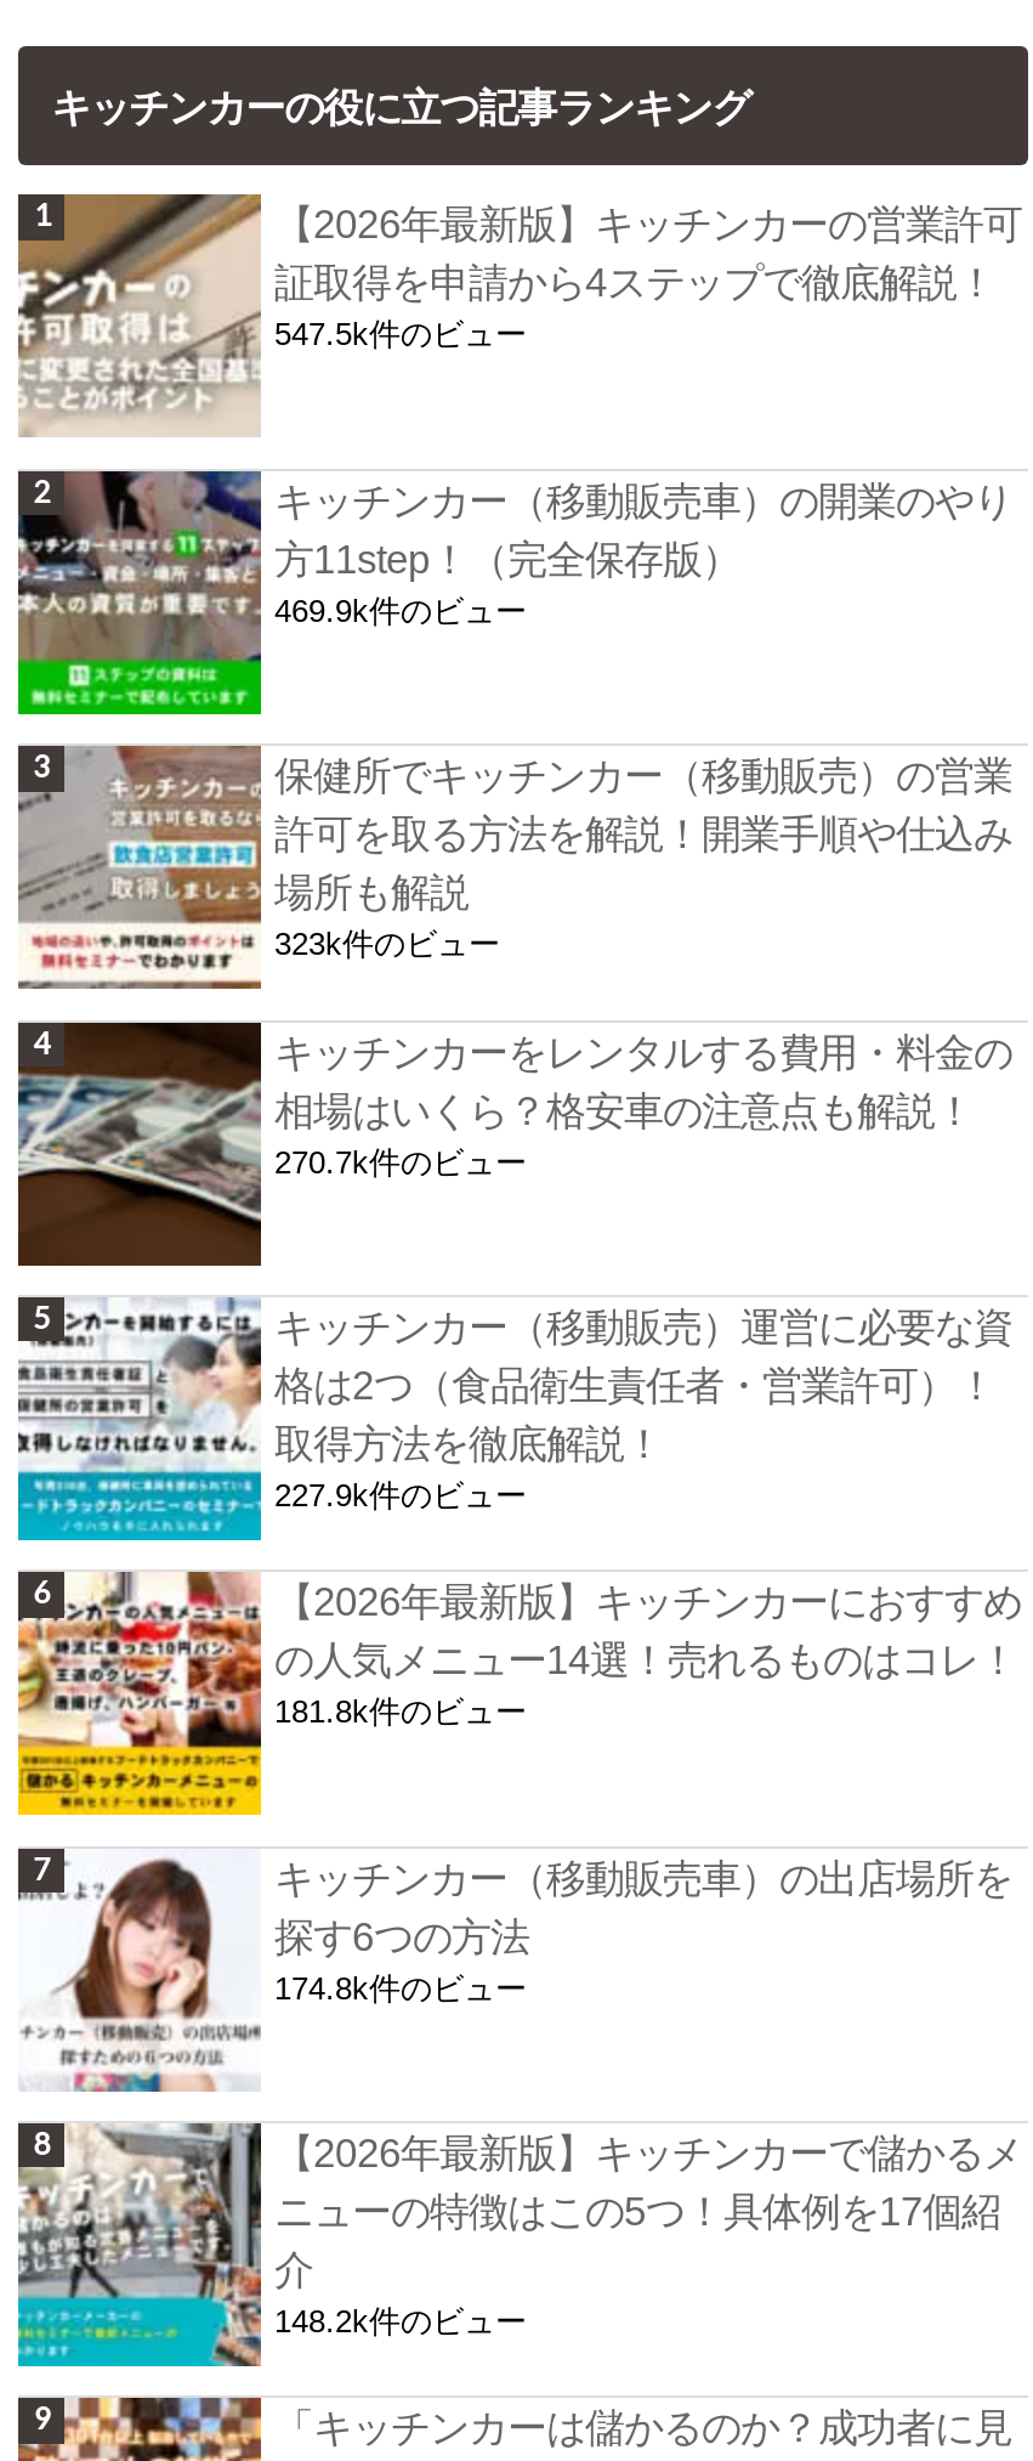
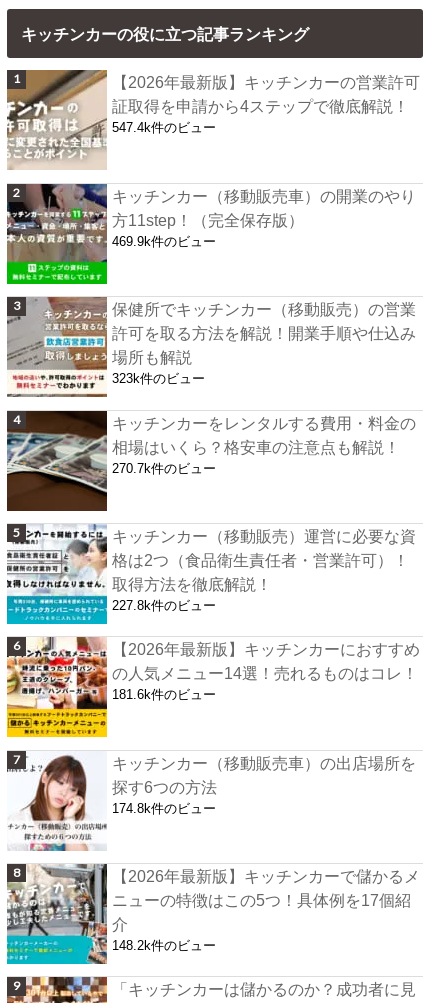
- 547.5k件のビュー
+ 547.4k件のビュー

- 227.9k件のビュー
+ 227.8k件のビュー

- 181.8k件のビュー
+ 181.6k件のビュー
